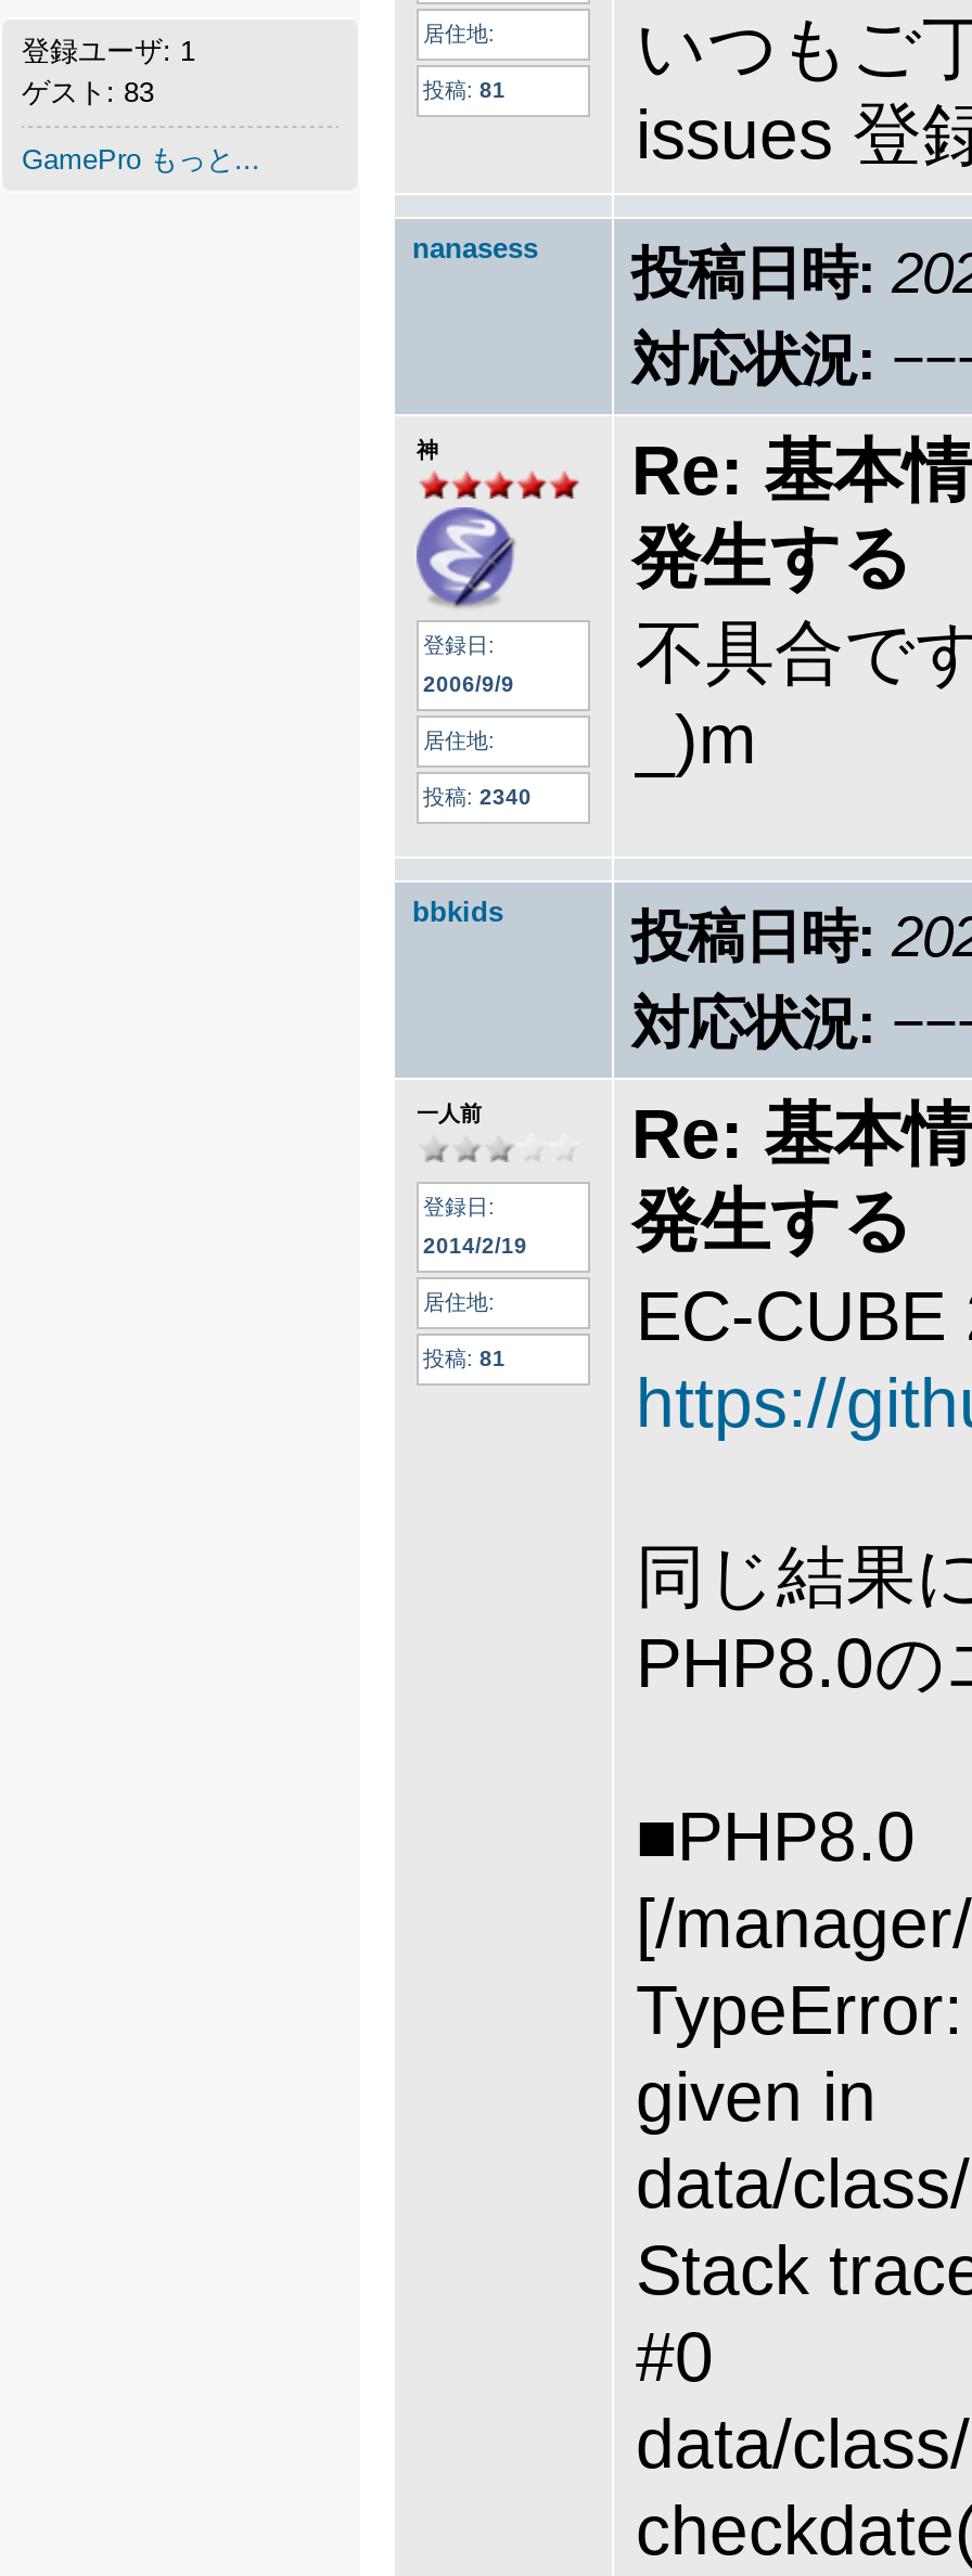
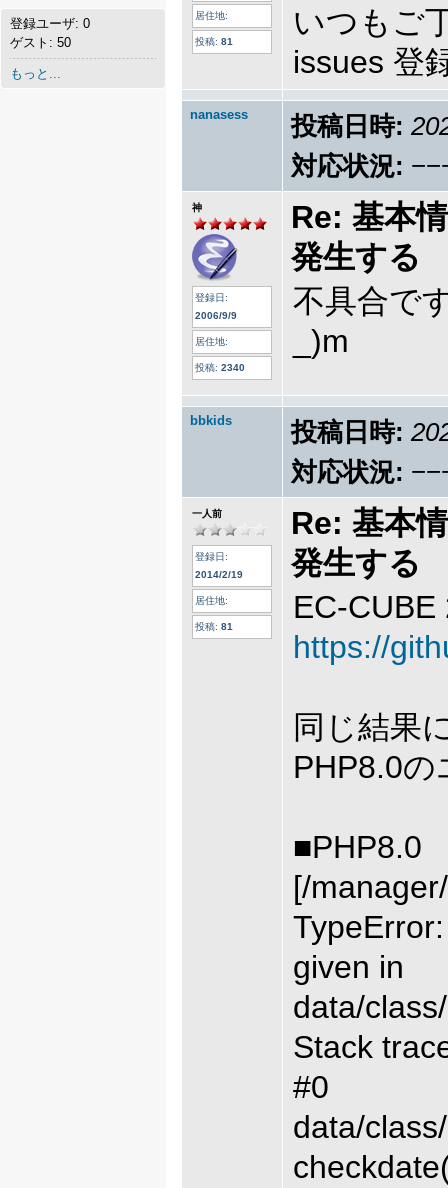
- 登録ユーザ: 1
- ゲスト: 83
+ 登録ユーザ: 0
+ ゲスト: 50

- GamePro もっと...
+ もっと...
